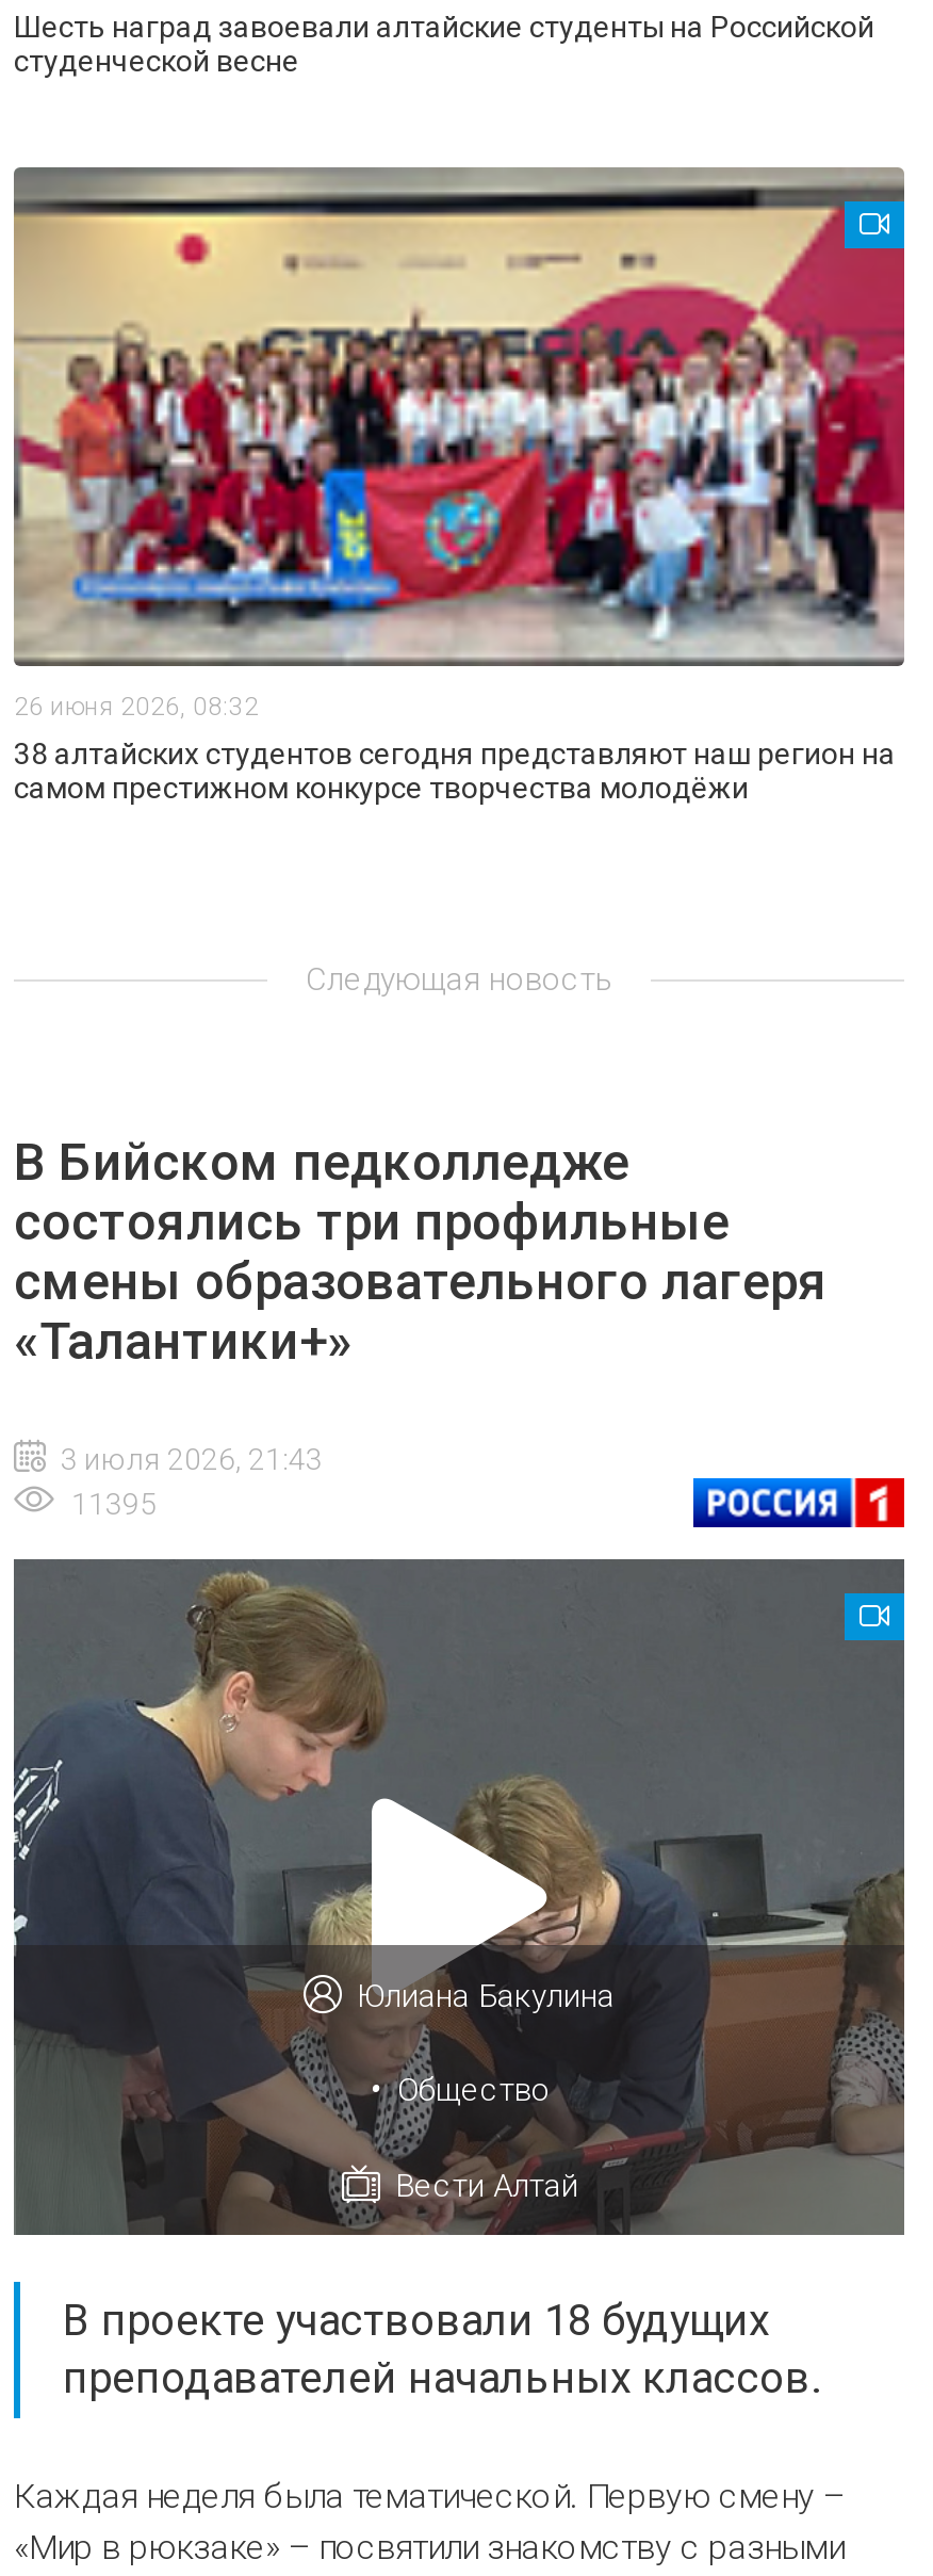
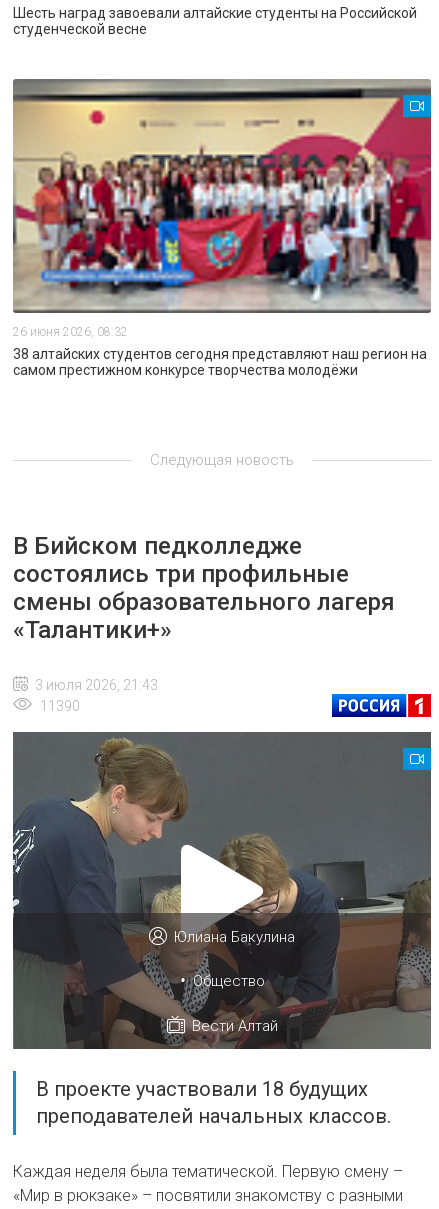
- 11395
+ 11390
